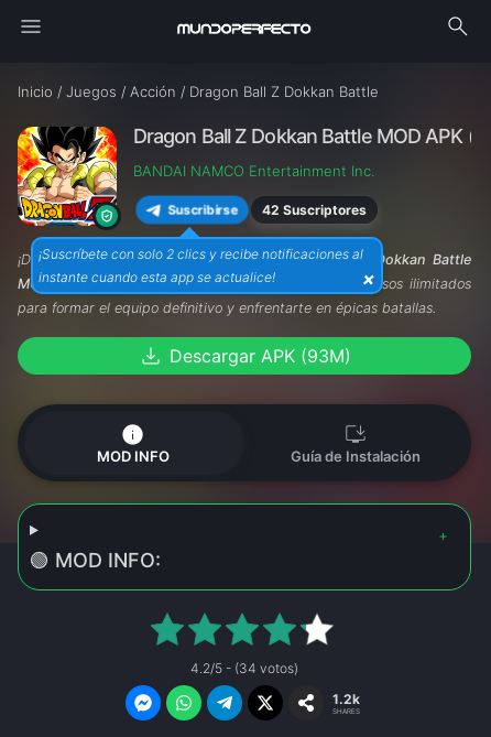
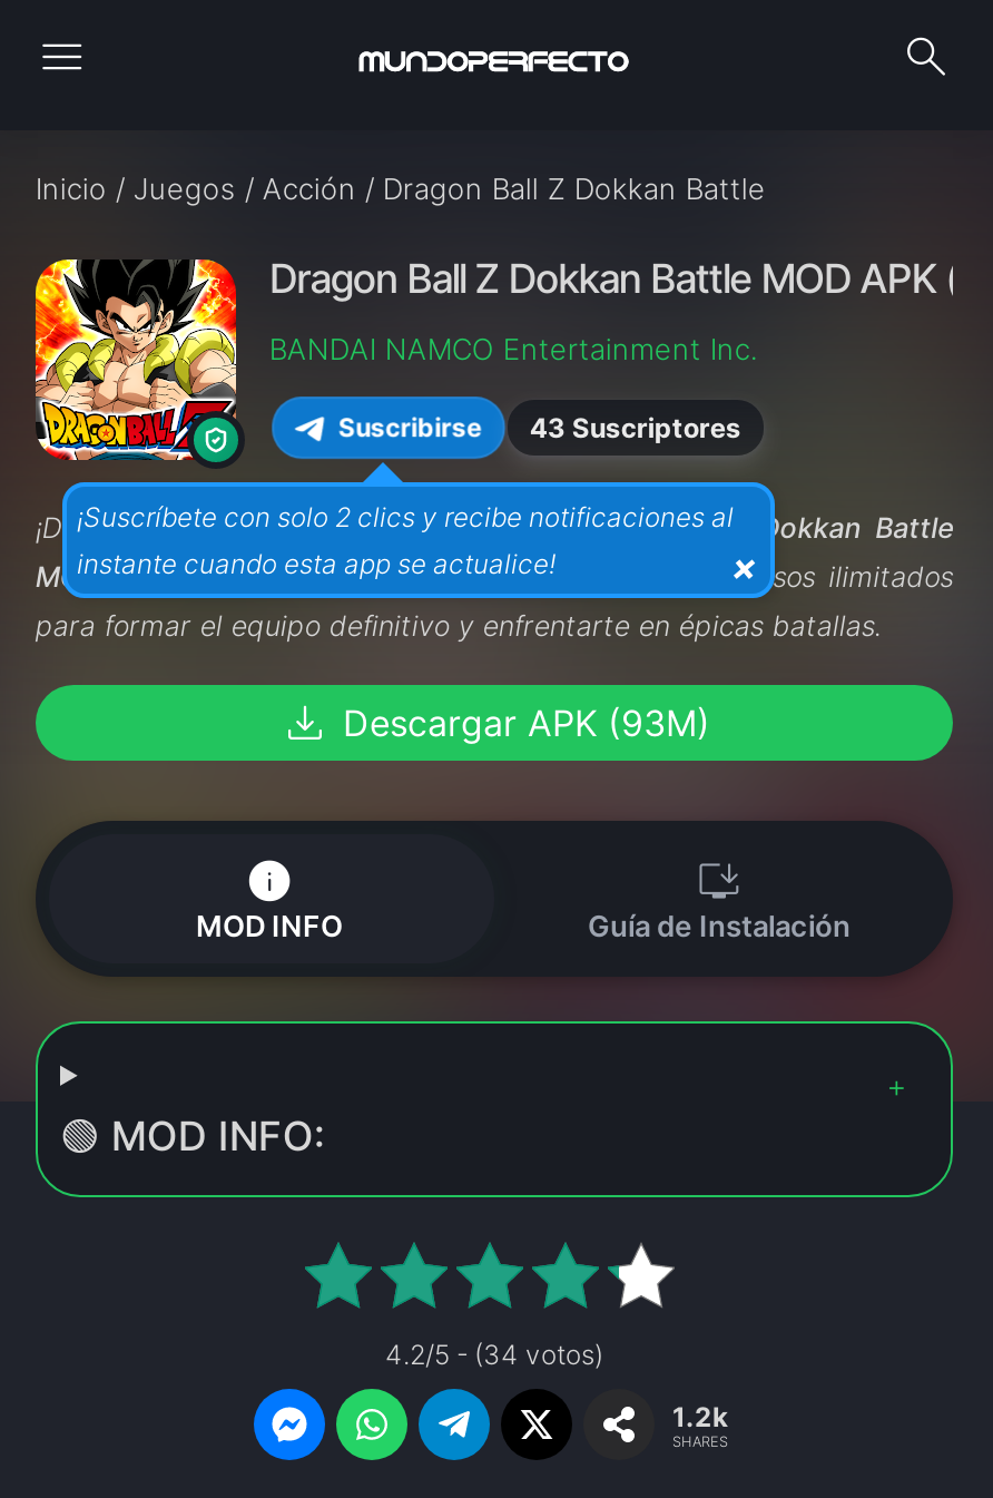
- 42 Suscriptores
+ 43 Suscriptores
